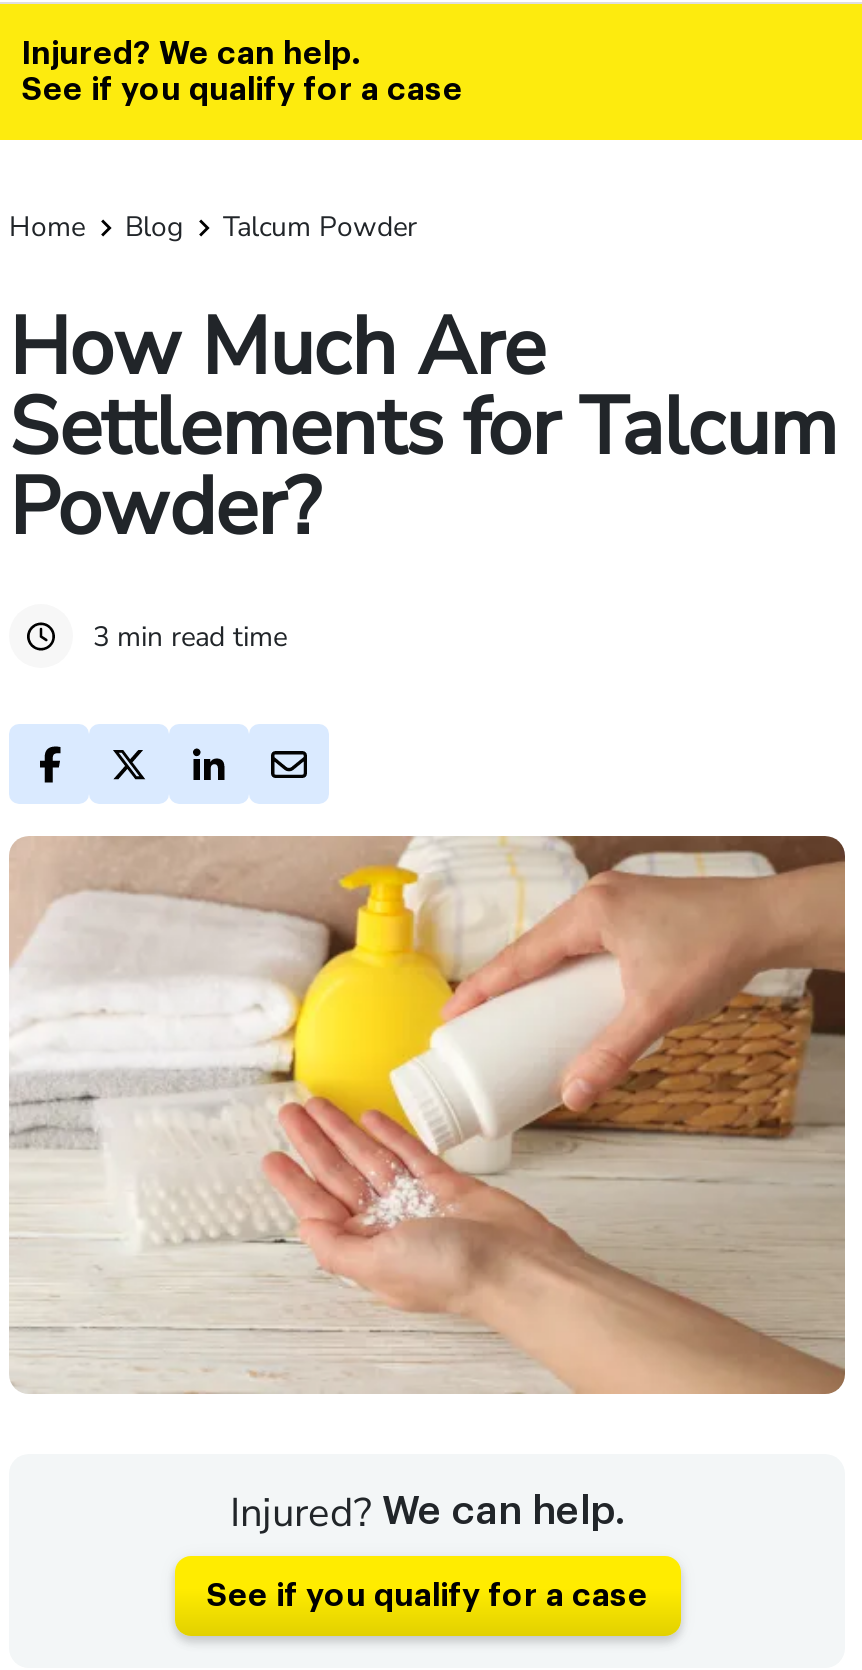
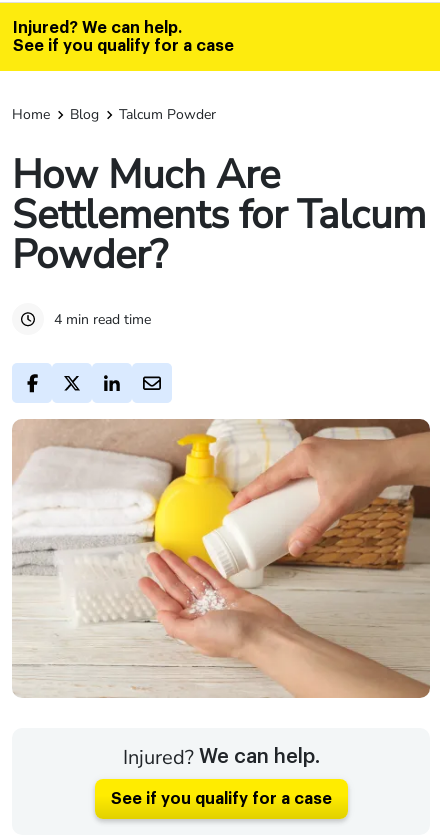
- 3 min read time
+ 4 min read time
